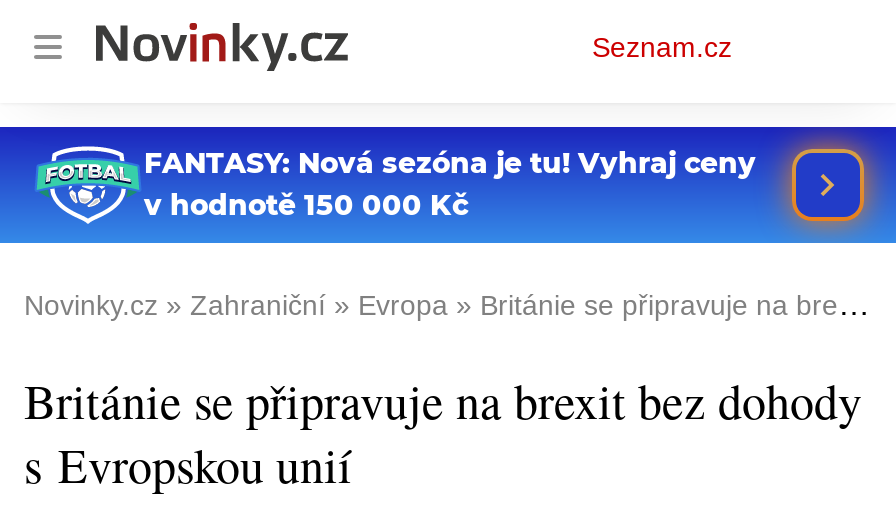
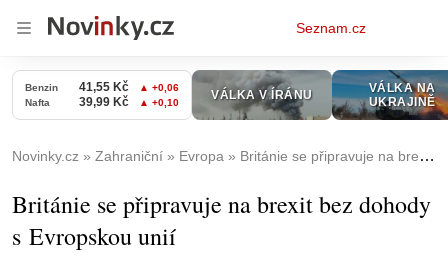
- [image]
+ [image]
